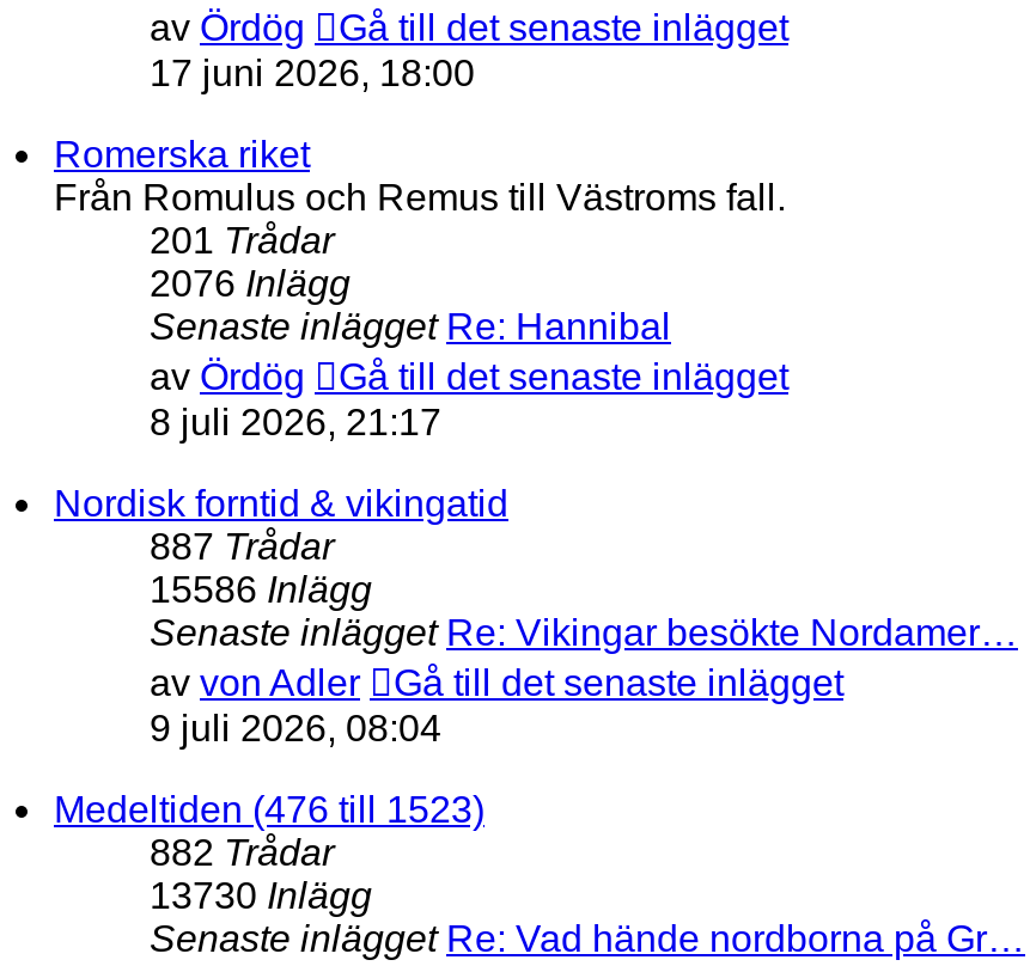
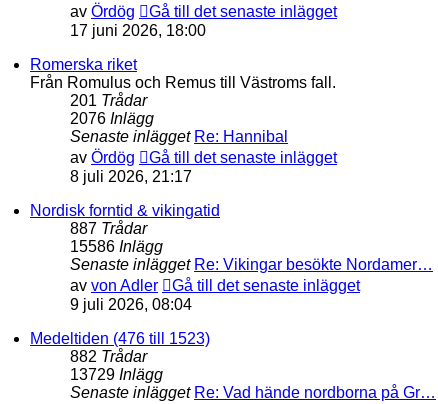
- 13730 Inlägg
+ 13729 Inlägg
